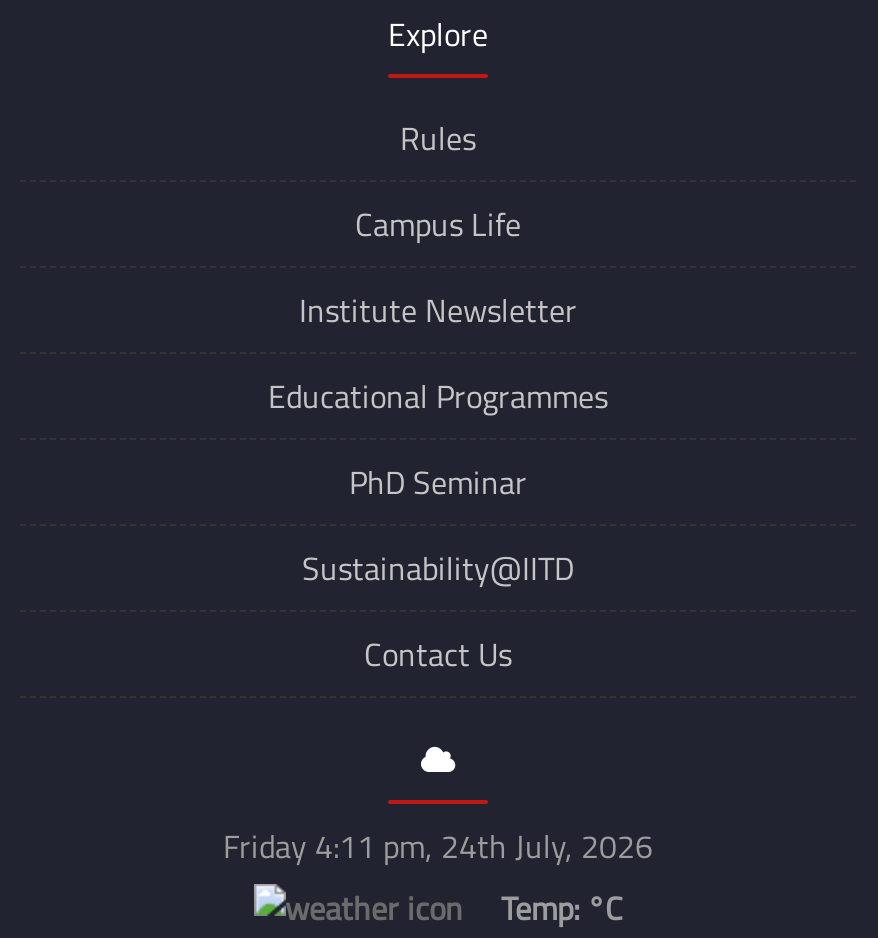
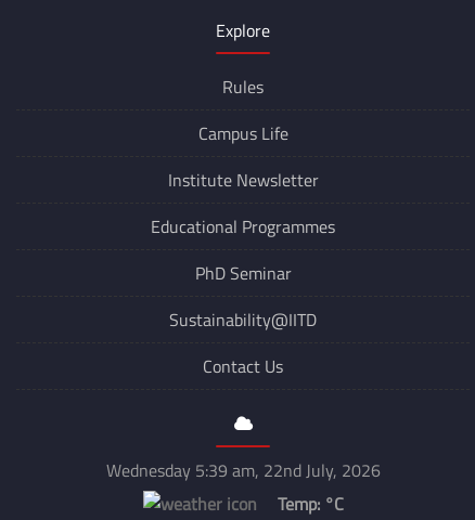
- Friday 4:11 pm, 24th July, 2026
+ Wednesday 5:39 am, 22nd July, 2026
